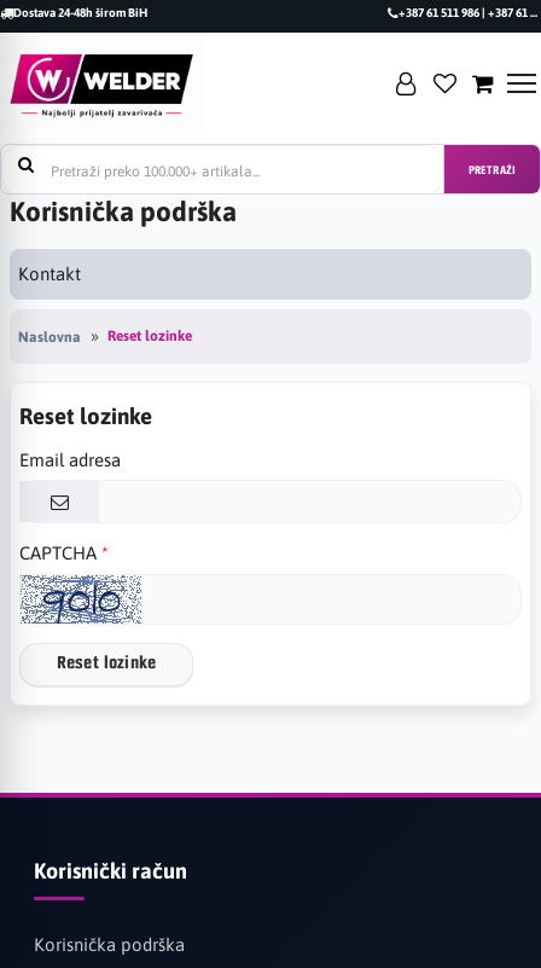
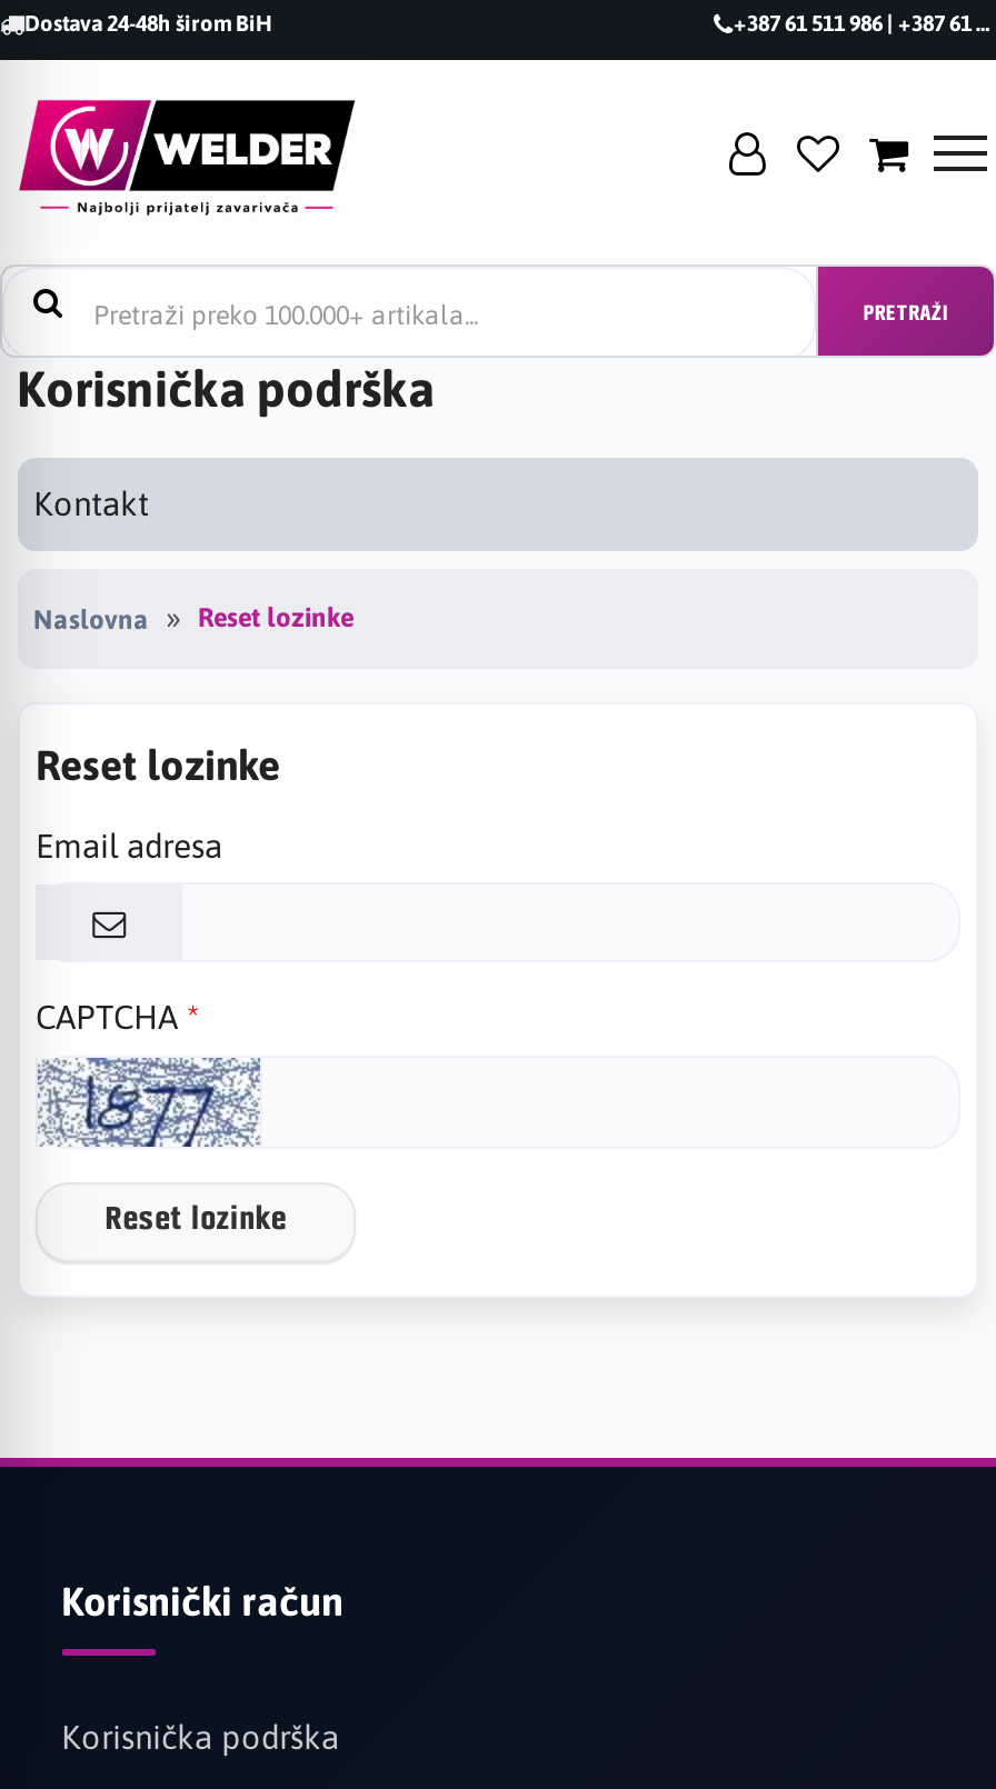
- [image]
+ [image]
